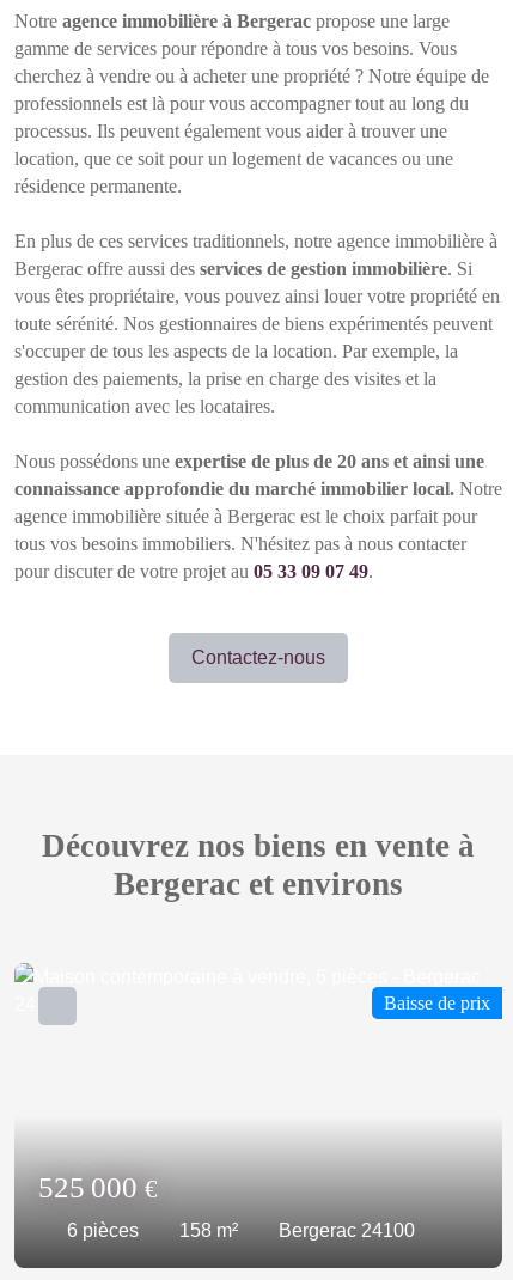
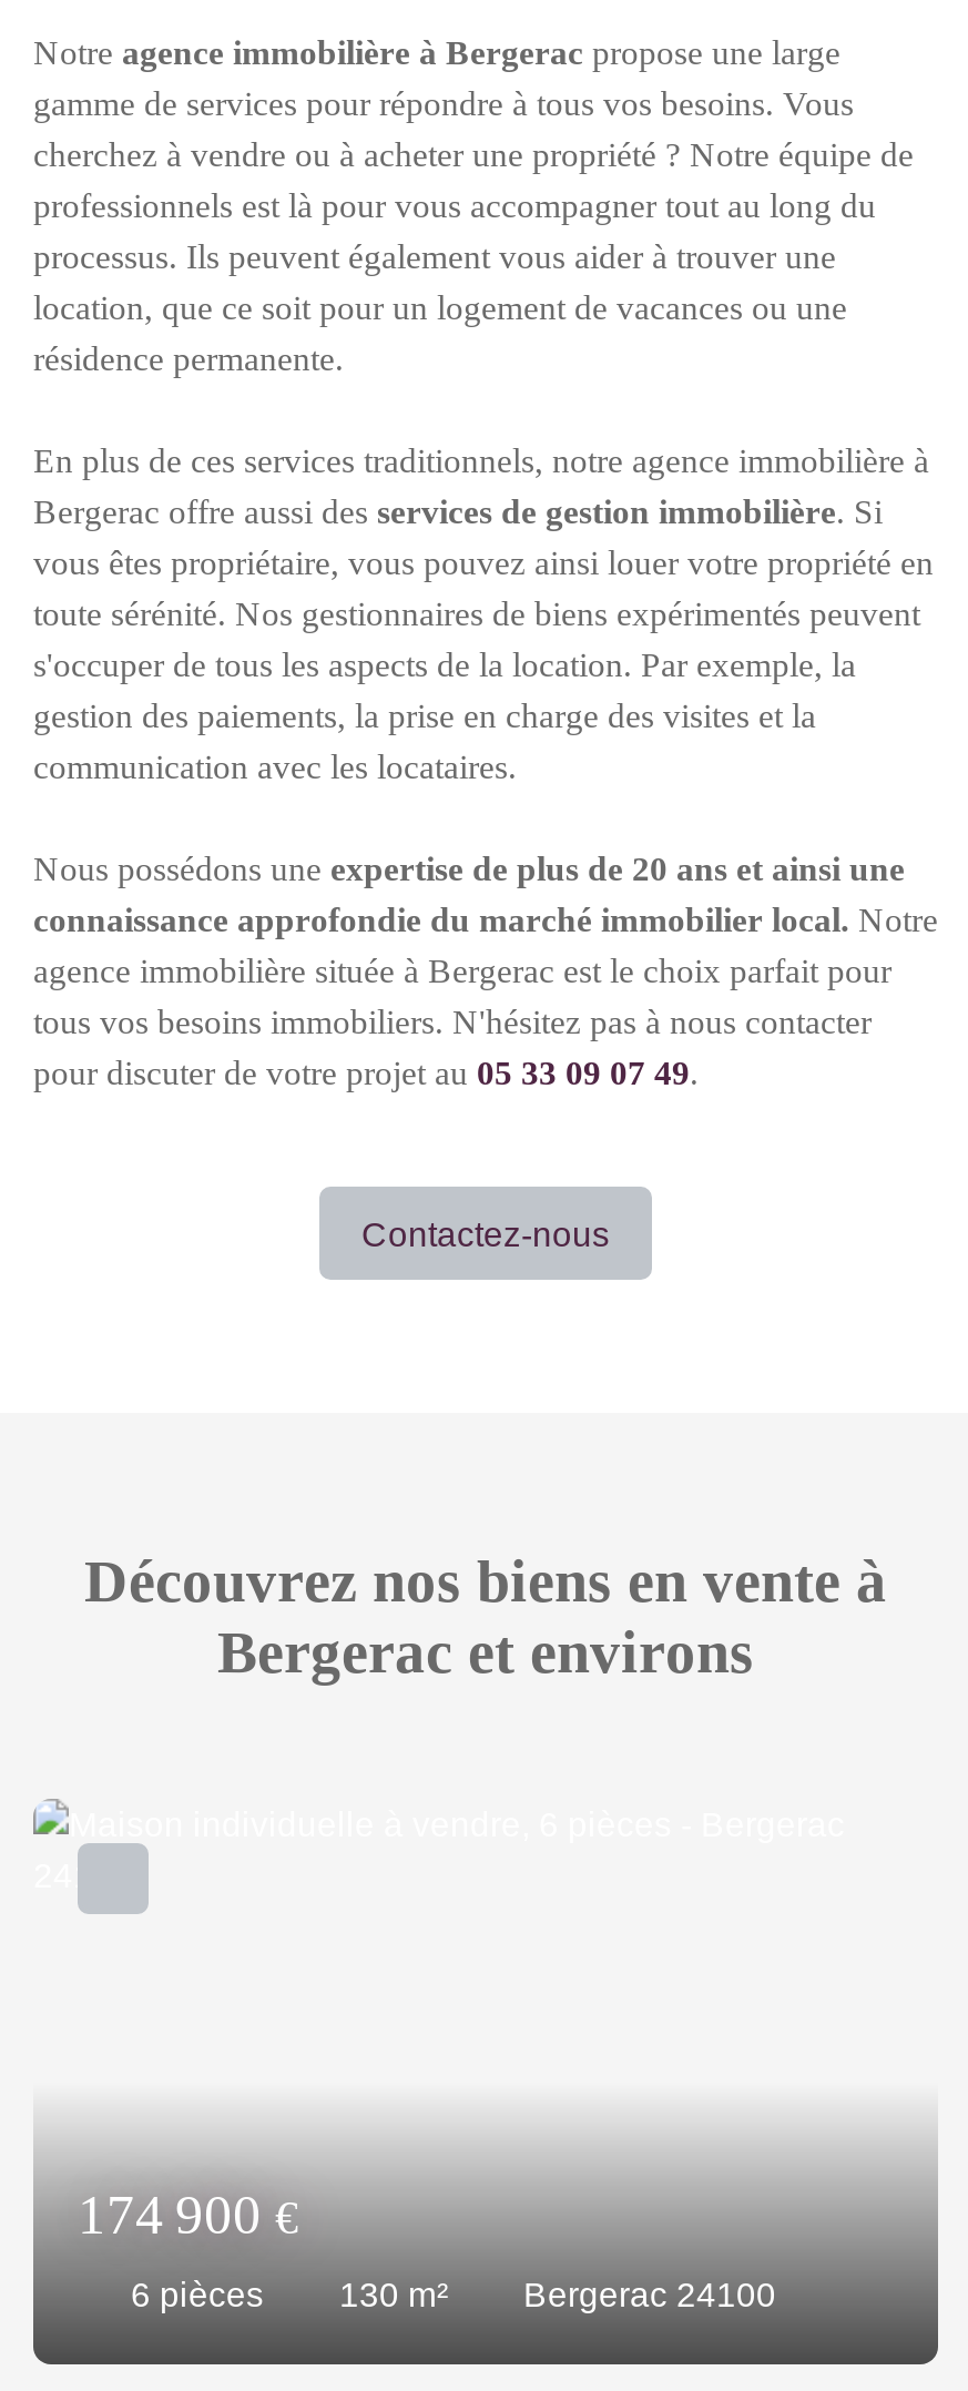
- Baisse de prix

- 525 000 €
+ 174 900 €

- 6 pièces 158 m² Bergerac 24100
+ 6 pièces 130 m² Bergerac 24100
